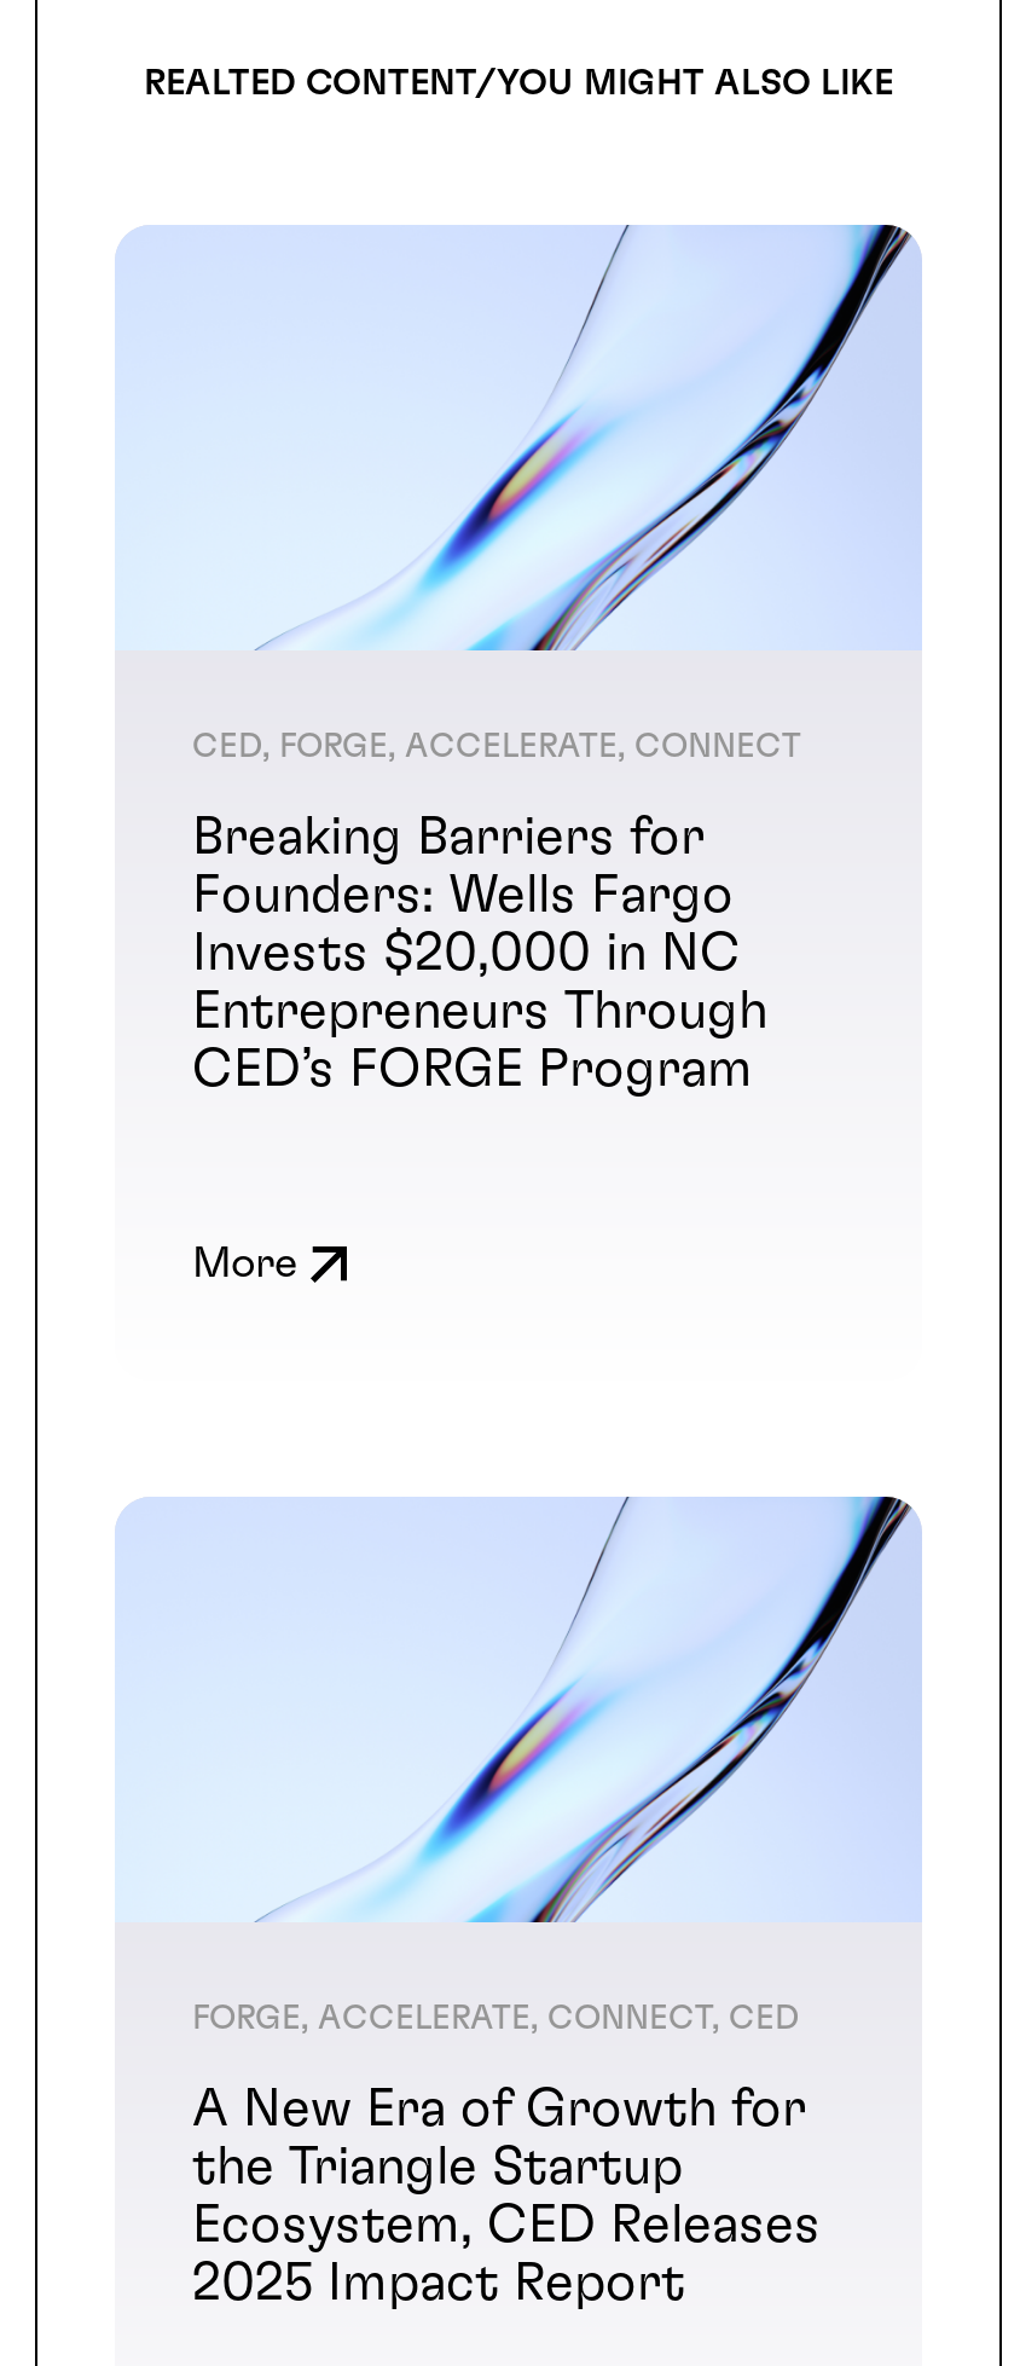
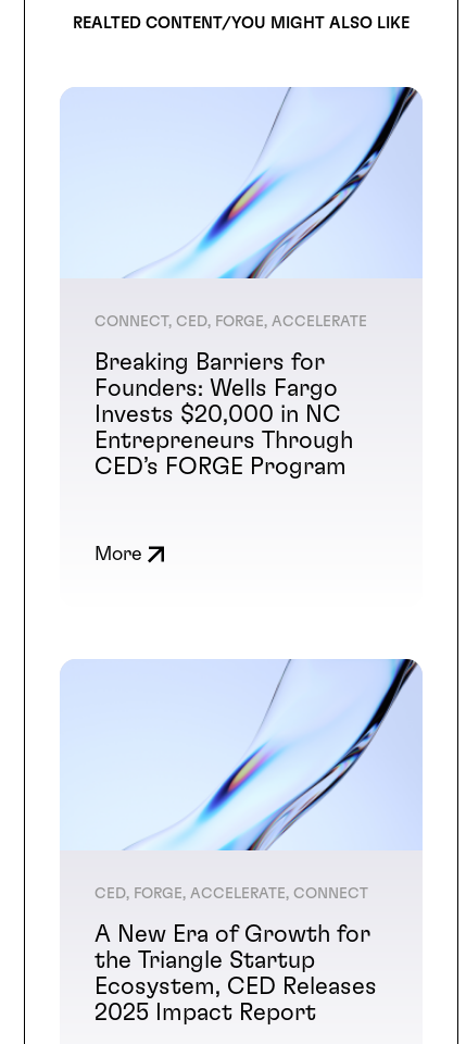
+ CONNECT, CED, FORGE, ACCELERATE

moved down: CED, FORGE, ACCELERATE, CONNECT

- FORGE, ACCELERATE, CONNECT, CED
